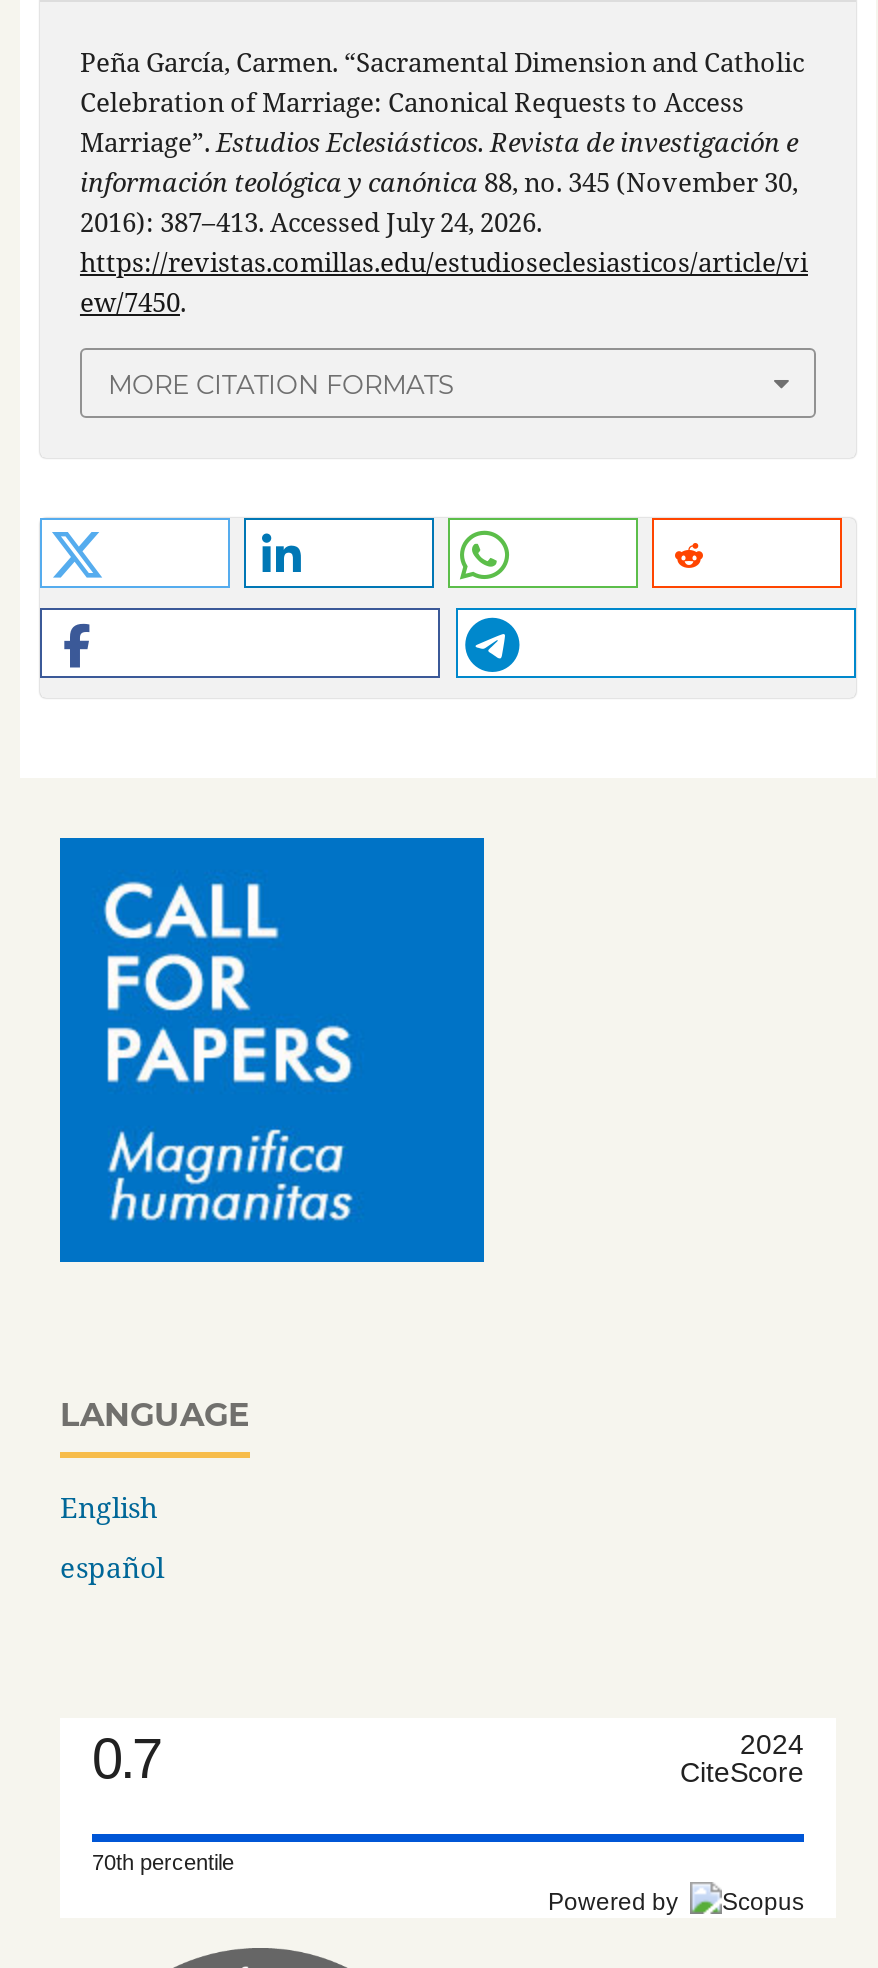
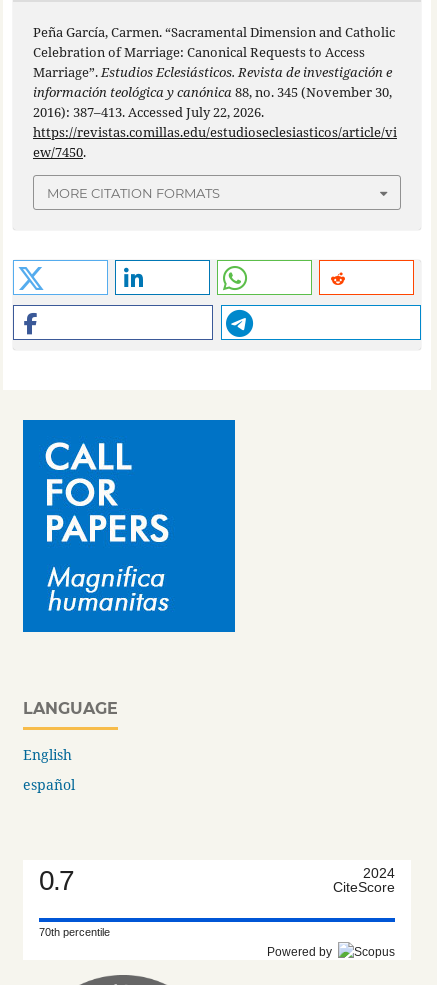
- 2016): 387–413. Accessed July 24, 2026.
+ 2016): 387–413. Accessed July 22, 2026.
